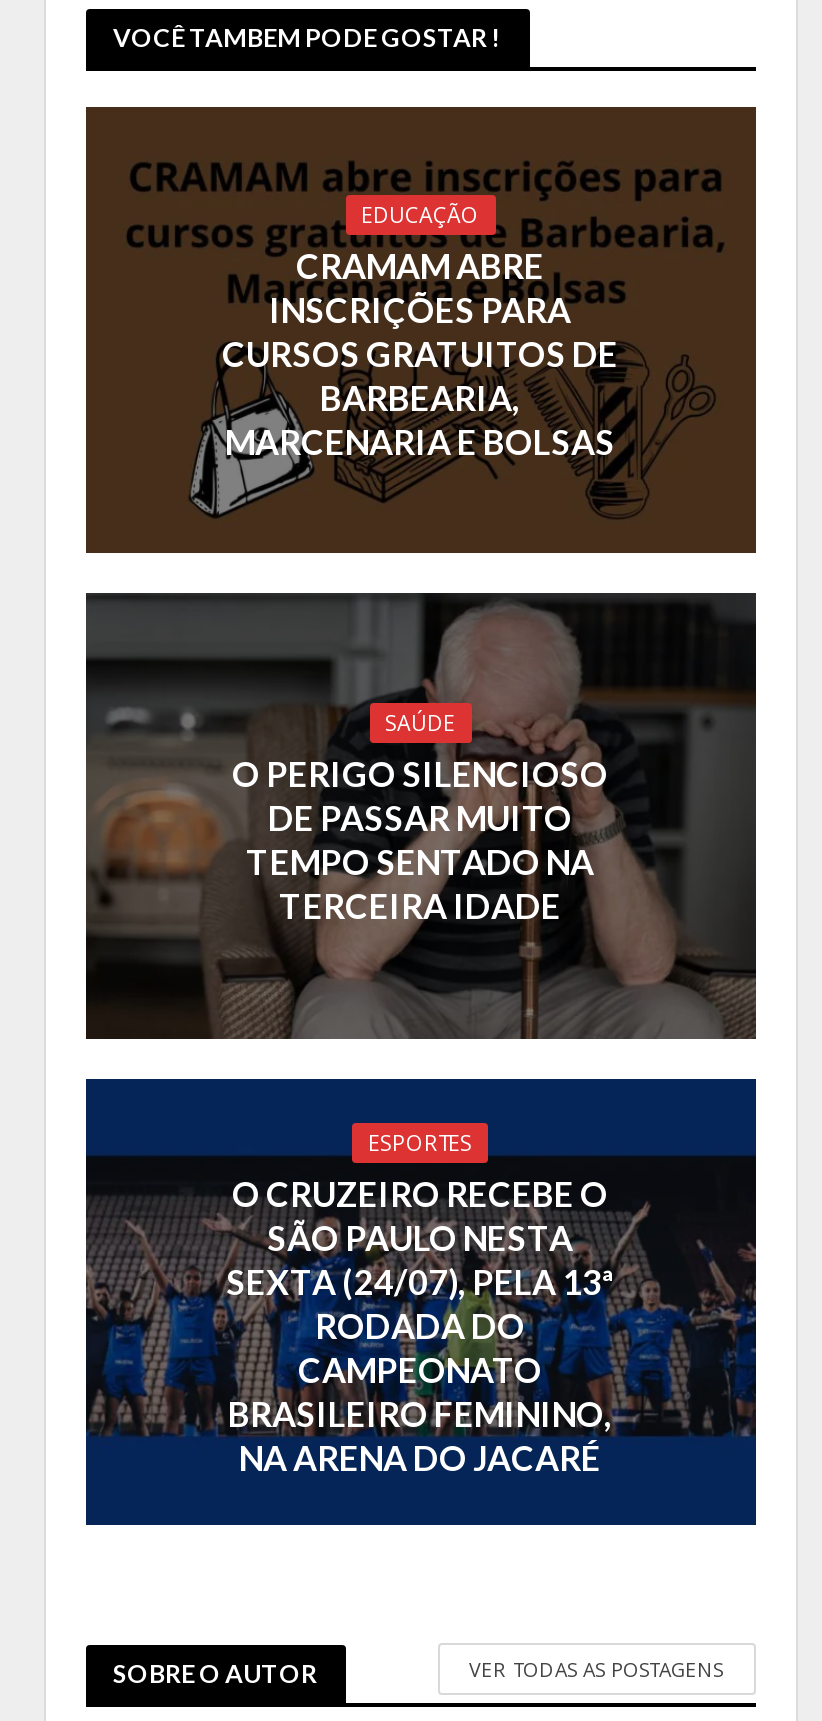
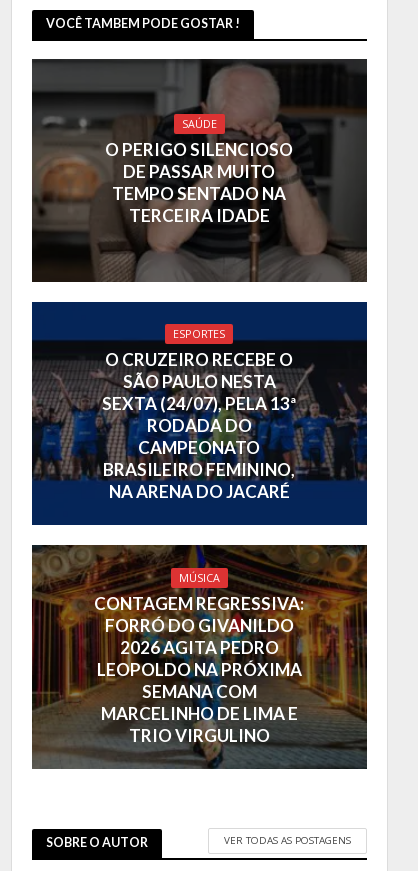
- [image]
- EDUCAÇÃO
- CRAMAM ABRE
- INSCRIÇÕES PARA
- CURSOS GRATUITOS DE
- BARBEARIA,
- MARCENARIA E BOLSAS

moved up: [image] | SAÚDE | O PERIGO SILENCIOSO | ... | BRASILEIRO FEMININO, | NA ARENA DO JACARÉ

+ [image]
+ MÚSICA
+ CONTAGEM REGRESSIVA:
+ FORRÓ DO GIVANILDO
+ 2026 AGITA PEDRO
+ LEOPOLDO NA PRÓXIMA
+ SEMANA COM
+ MARCELINHO DE LIMA E
+ TRIO VIRGULINO
